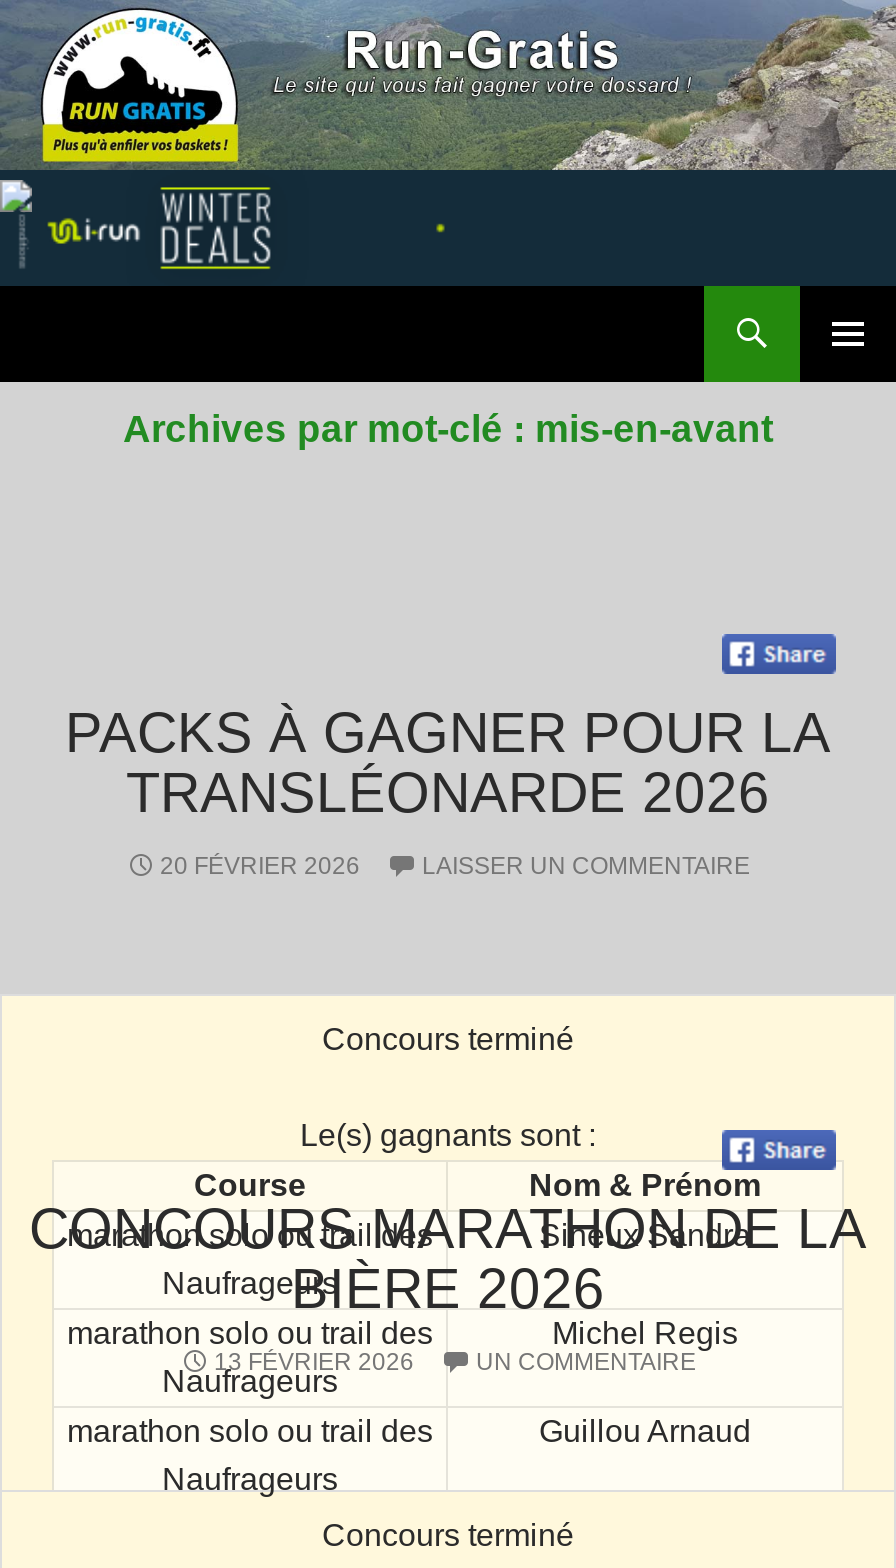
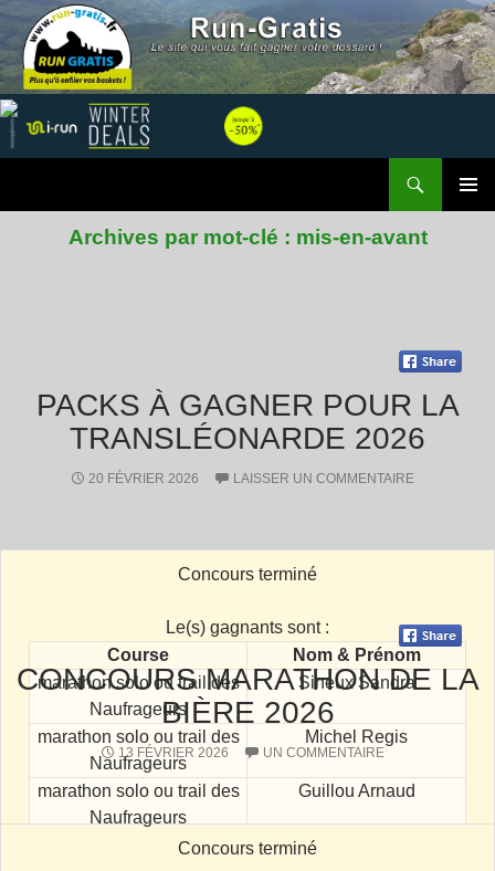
+ [image]
